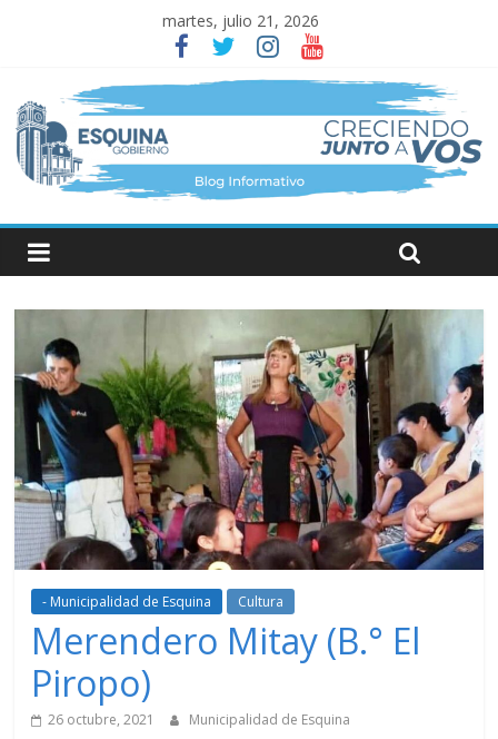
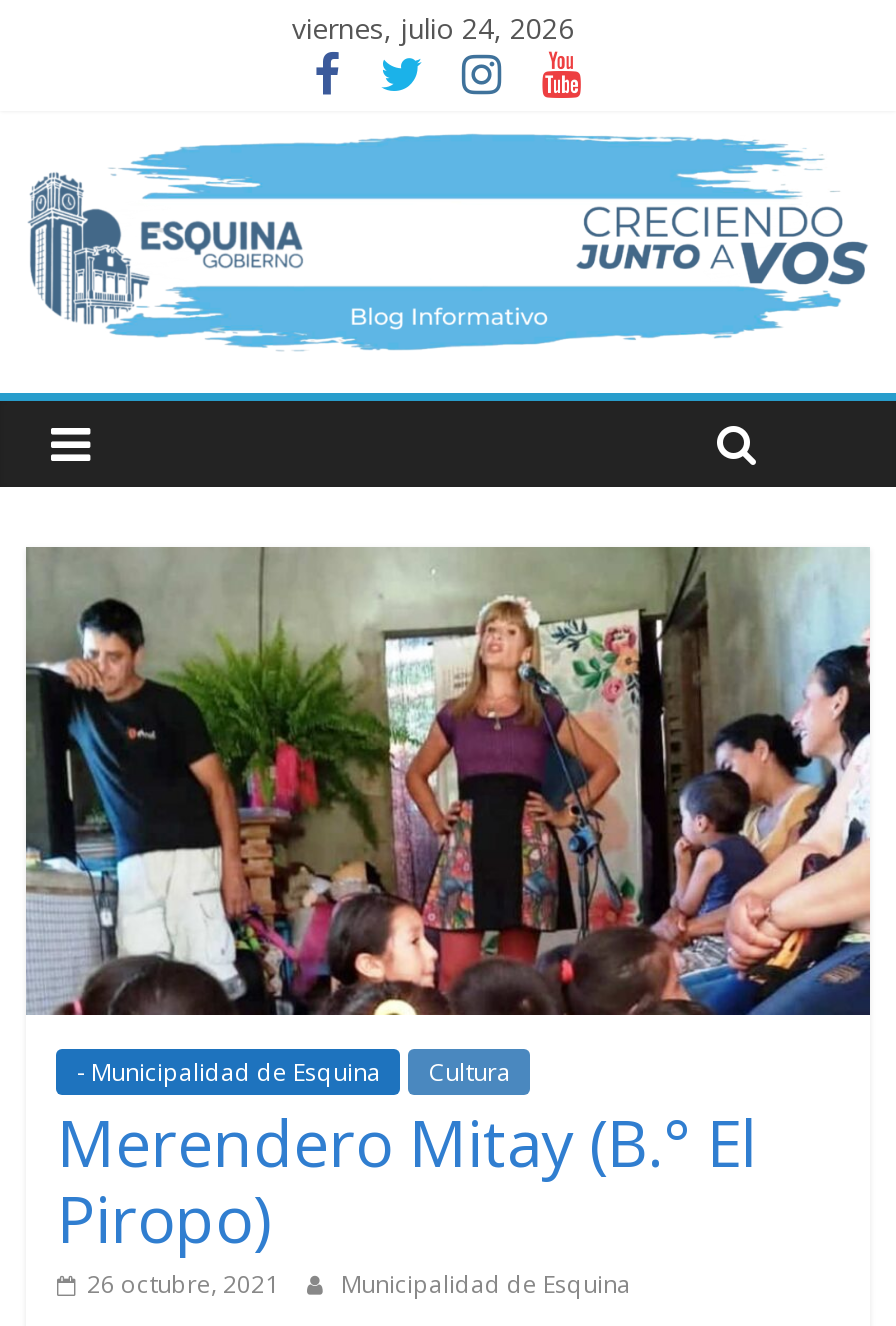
- martes, julio 21, 2026
+ viernes, julio 24, 2026
